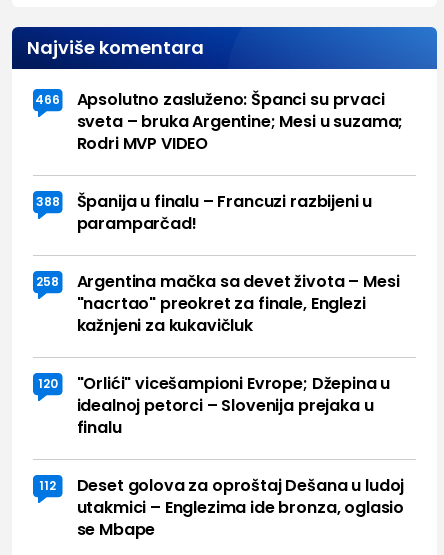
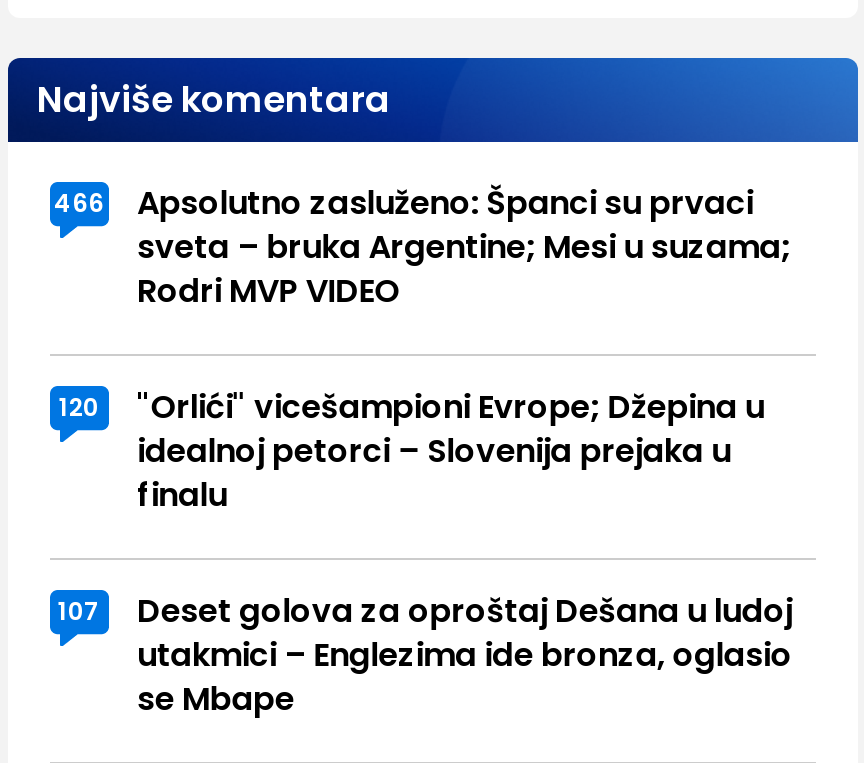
- 388
- Španija u finalu – Francuzi razbijeni u
- paramparčad!
- 258
- Argentina mačka sa devet života – Mesi
- "nacrtao" preokret za finale, Englezi
- kažnjeni za kukavičluk

- 112 Deset golova za oproštaj Dešana u ludoj
+ 107 Deset golova za oproštaj Dešana u ludoj
